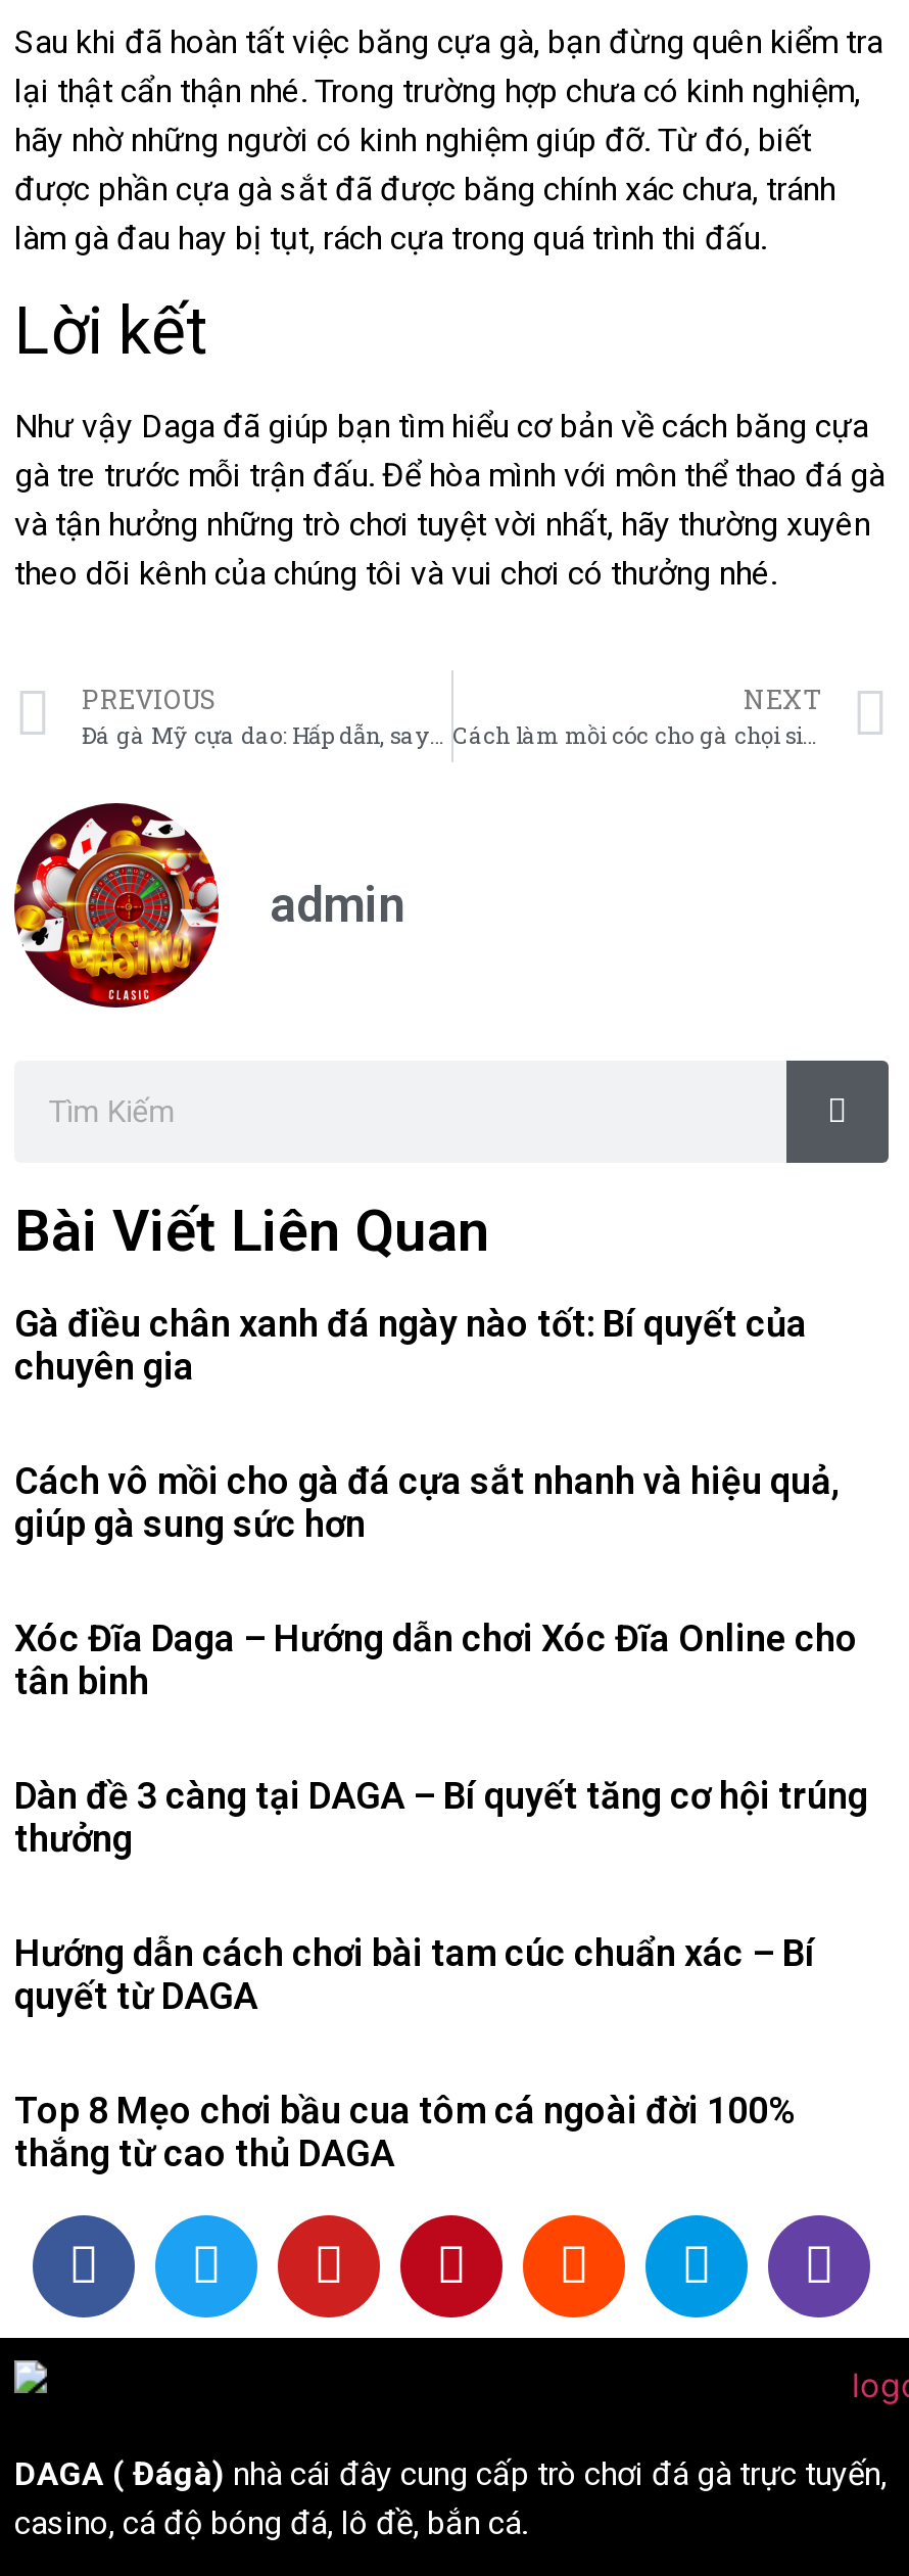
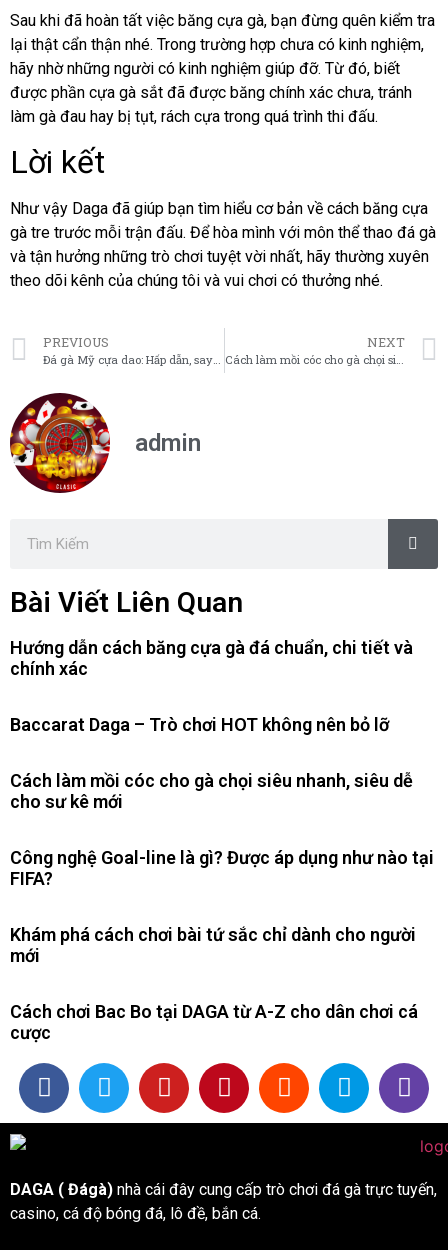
- Gà điều chân xanh đá ngày nào tốt: Bí quyết của
- chuyên gia
+ Hướng dẫn cách băng cựa gà đá chuẩn, chi tiết và
+ chính xác

- Cách vô mồi cho gà đá cựa sắt nhanh và hiệu quả,
- giúp gà sung sức hơn
+ Baccarat Daga – Trò chơi HOT không nên bỏ lỡ

- Xóc Đĩa Daga – Hướng dẫn chơi Xóc Đĩa Online cho
- tân binh
+ Cách làm mồi cóc cho gà chọi siêu nhanh, siêu dễ
+ cho sư kê mới

- Dàn đề 3 càng tại DAGA – Bí quyết tăng cơ hội trúng
- thưởng
+ Công nghệ Goal-line là gì? Được áp dụng như nào tại
+ FIFA?

- Hướng dẫn cách chơi bài tam cúc chuẩn xác – Bí
- quyết từ DAGA
+ Khám phá cách chơi bài tứ sắc chỉ dành cho người
+ mới

- Top 8 Mẹo chơi bầu cua tôm cá ngoài đời 100%
- thắng từ cao thủ DAGA
+ Cách chơi Bac Bo tại DAGA từ A-Z cho dân chơi cá
+ cược
